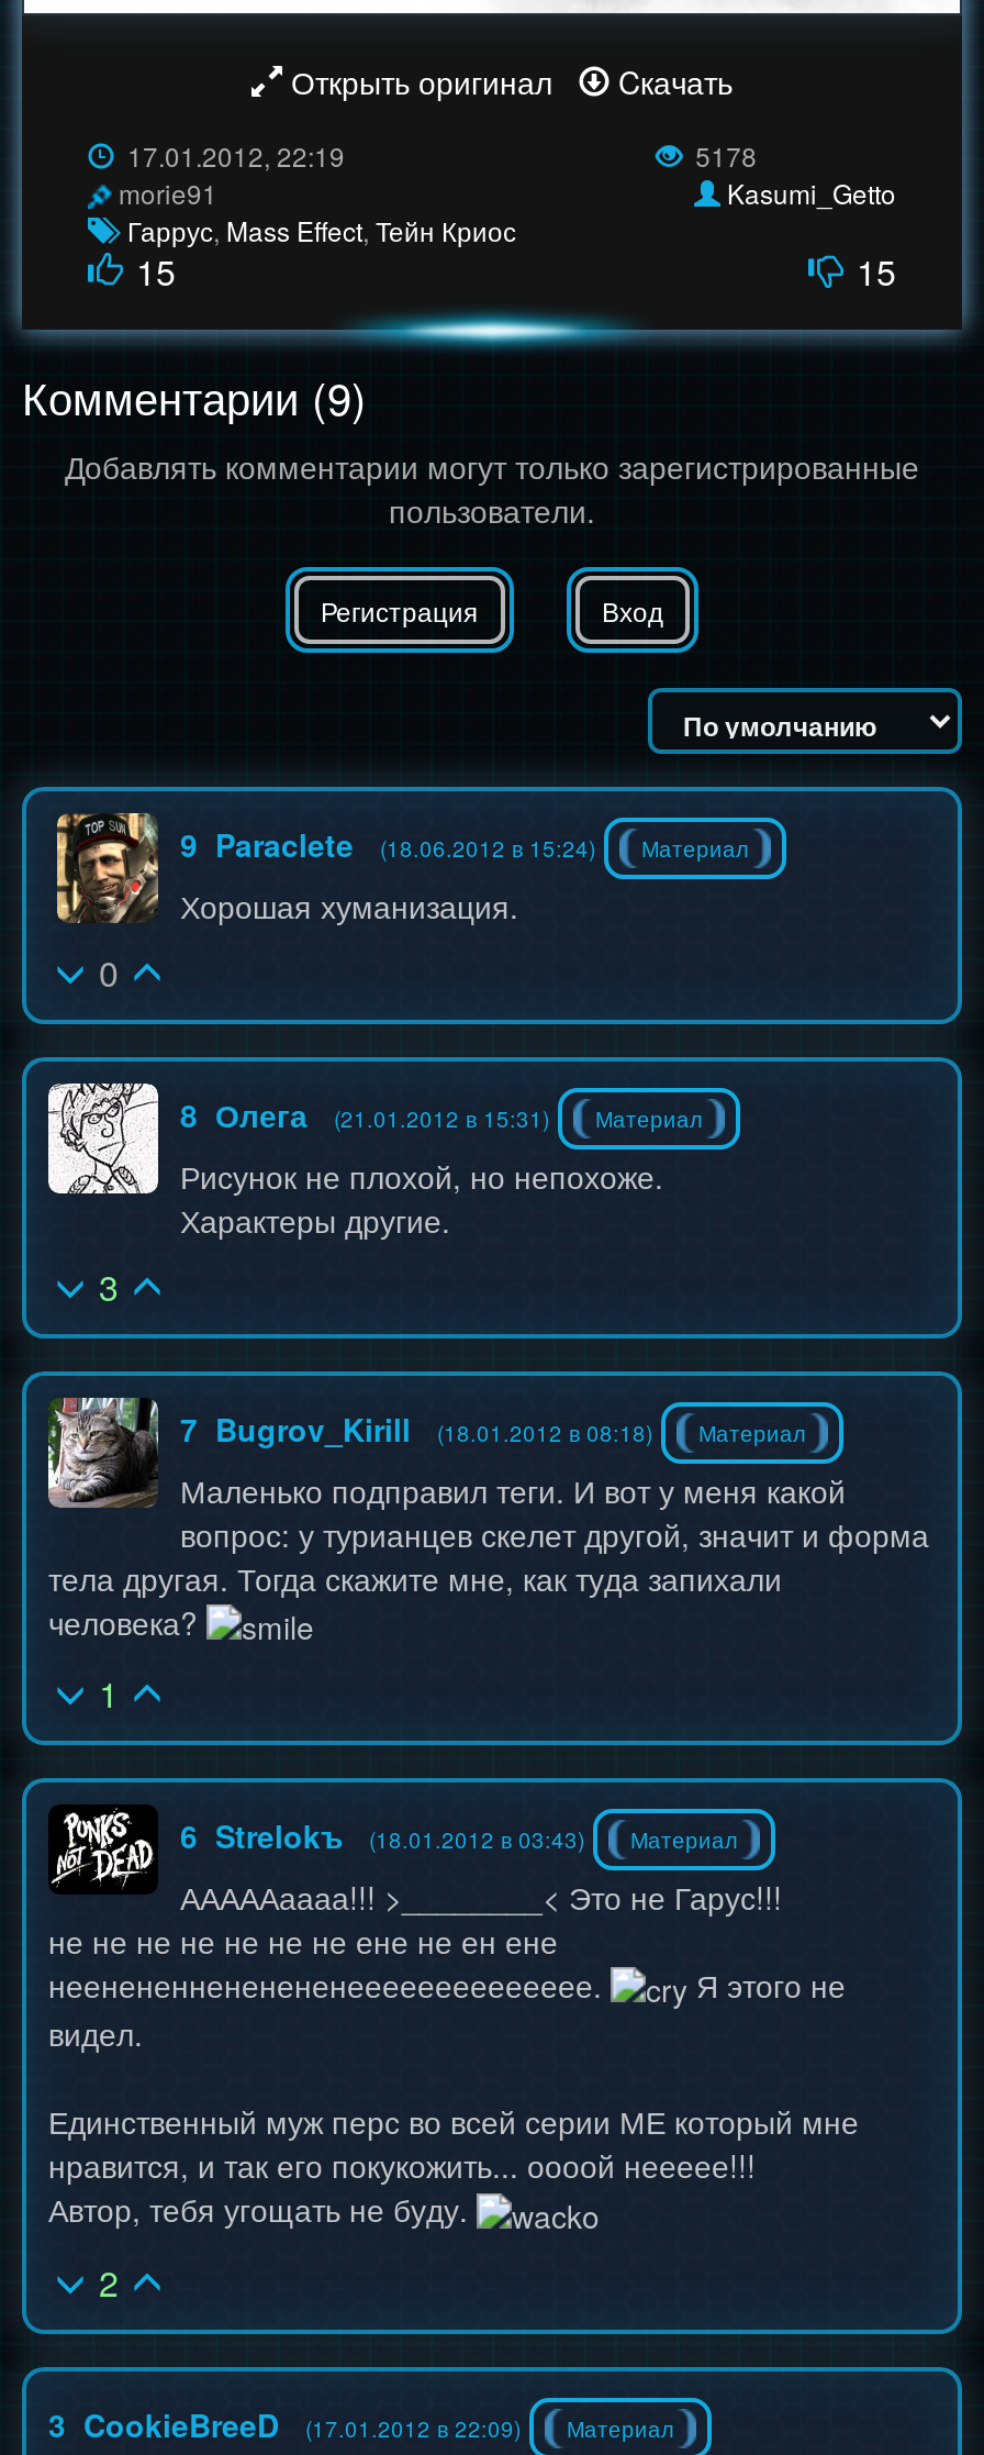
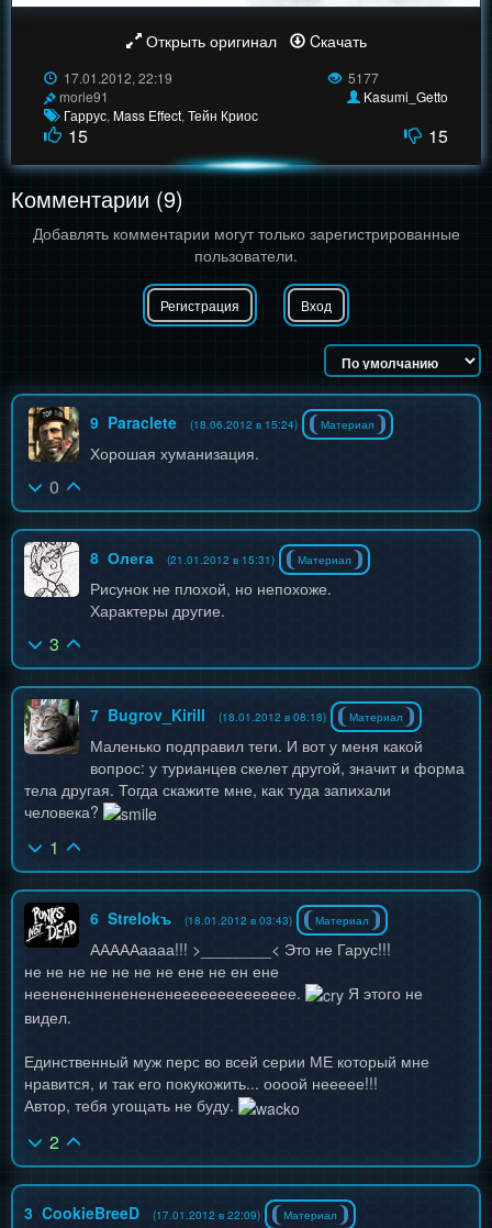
- 5178
+ 5177
